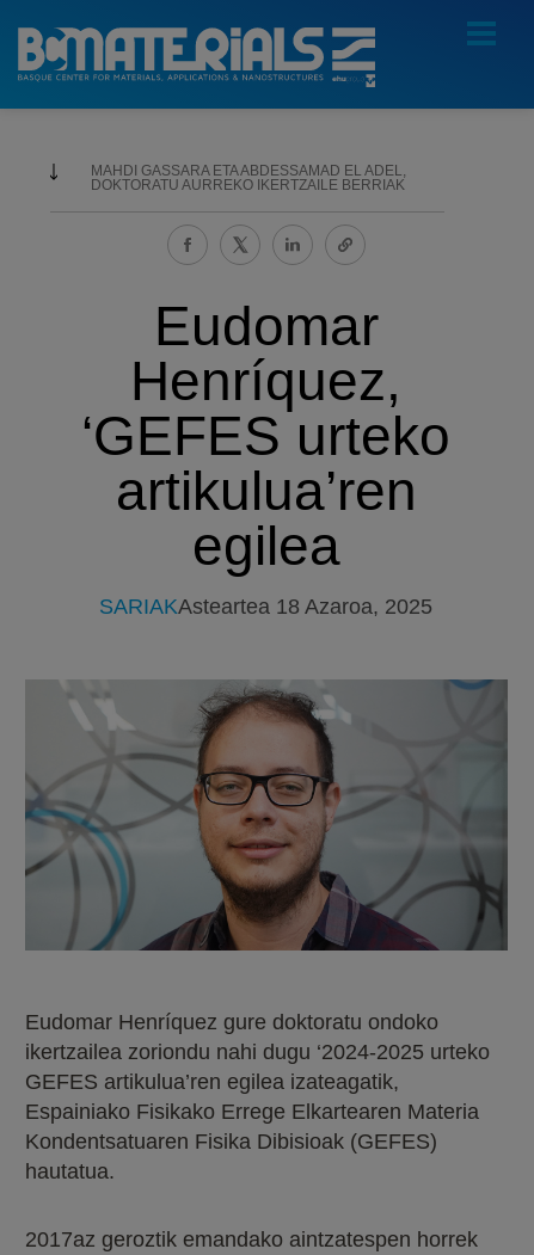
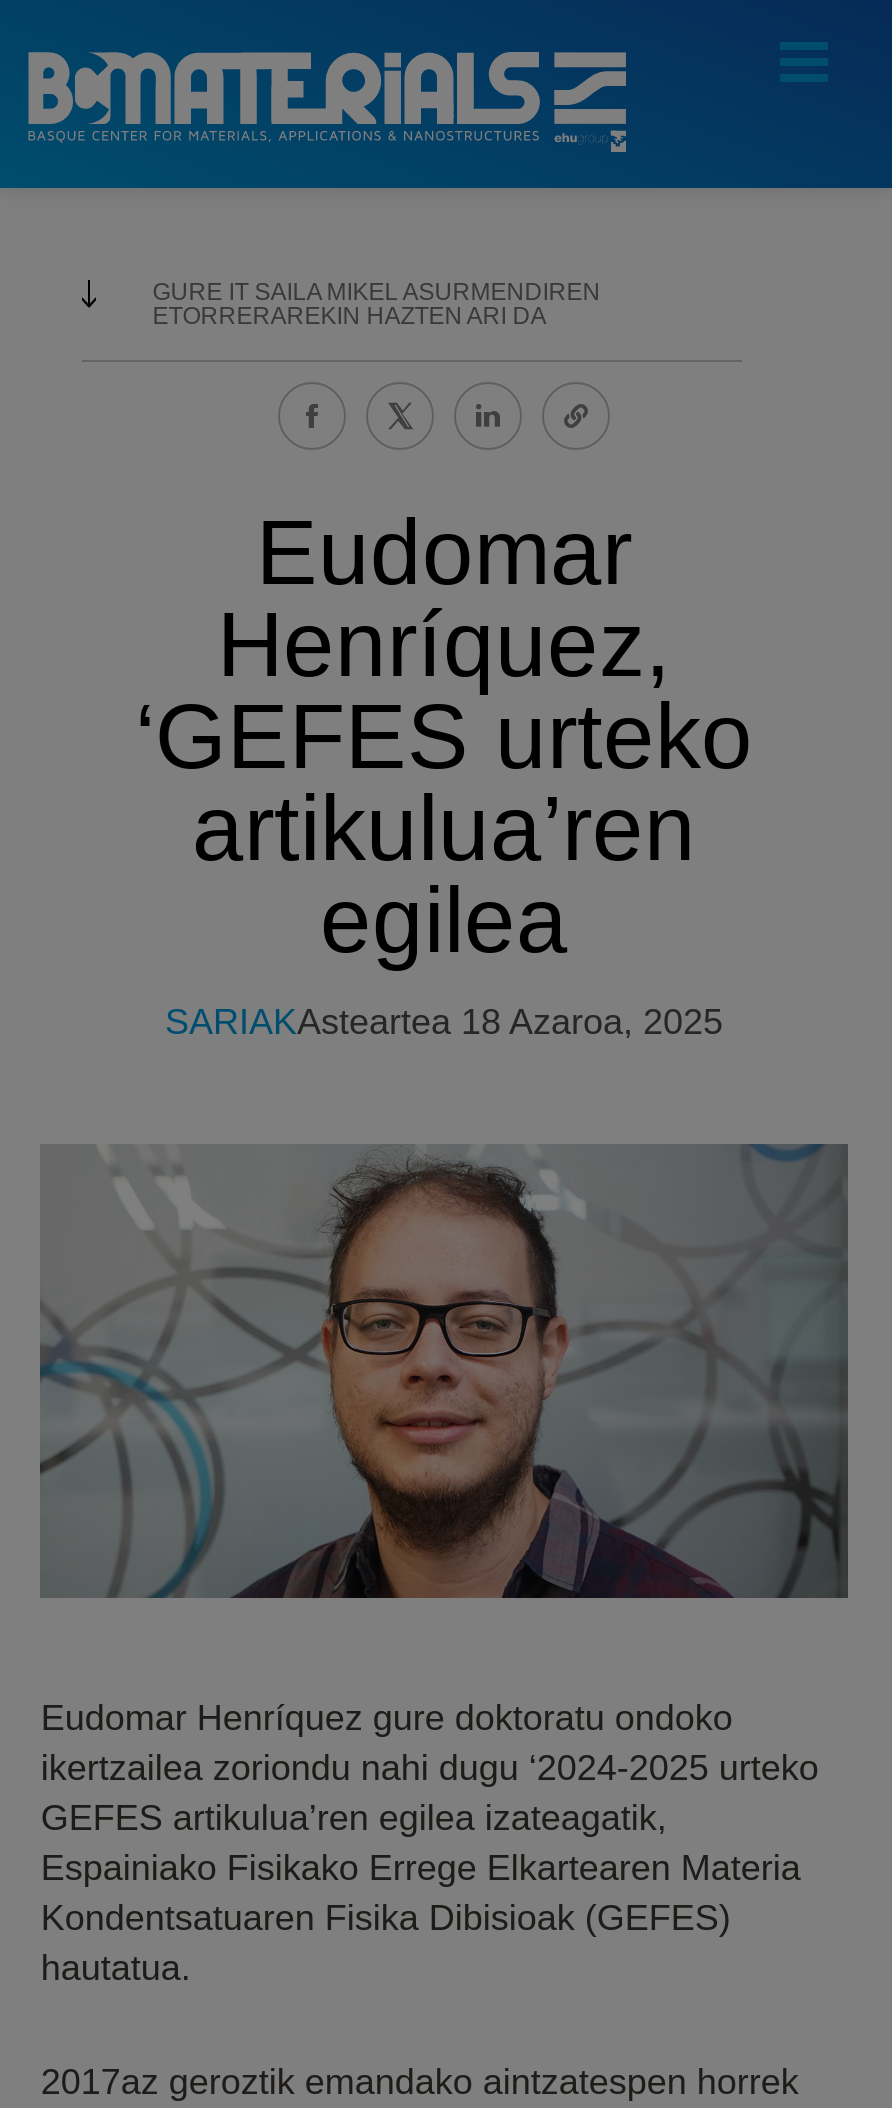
- MAHDI GASSARA ETA ABDESSAMAD EL ADEL,
- DOKTORATU AURREKO IKERTZAILE BERRIAK
+ GURE IT SAILA MIKEL ASURMENDIREN
+ ETORRERAREKIN HAZTEN ARI DA
